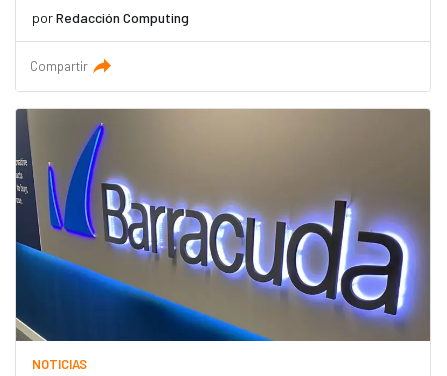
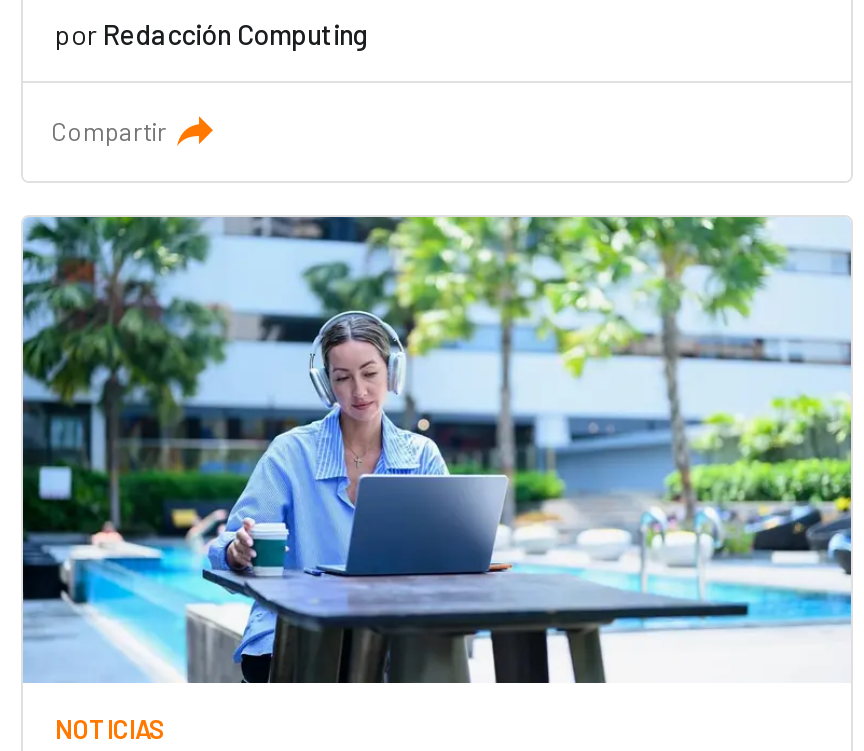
- [image]
+ [image]
